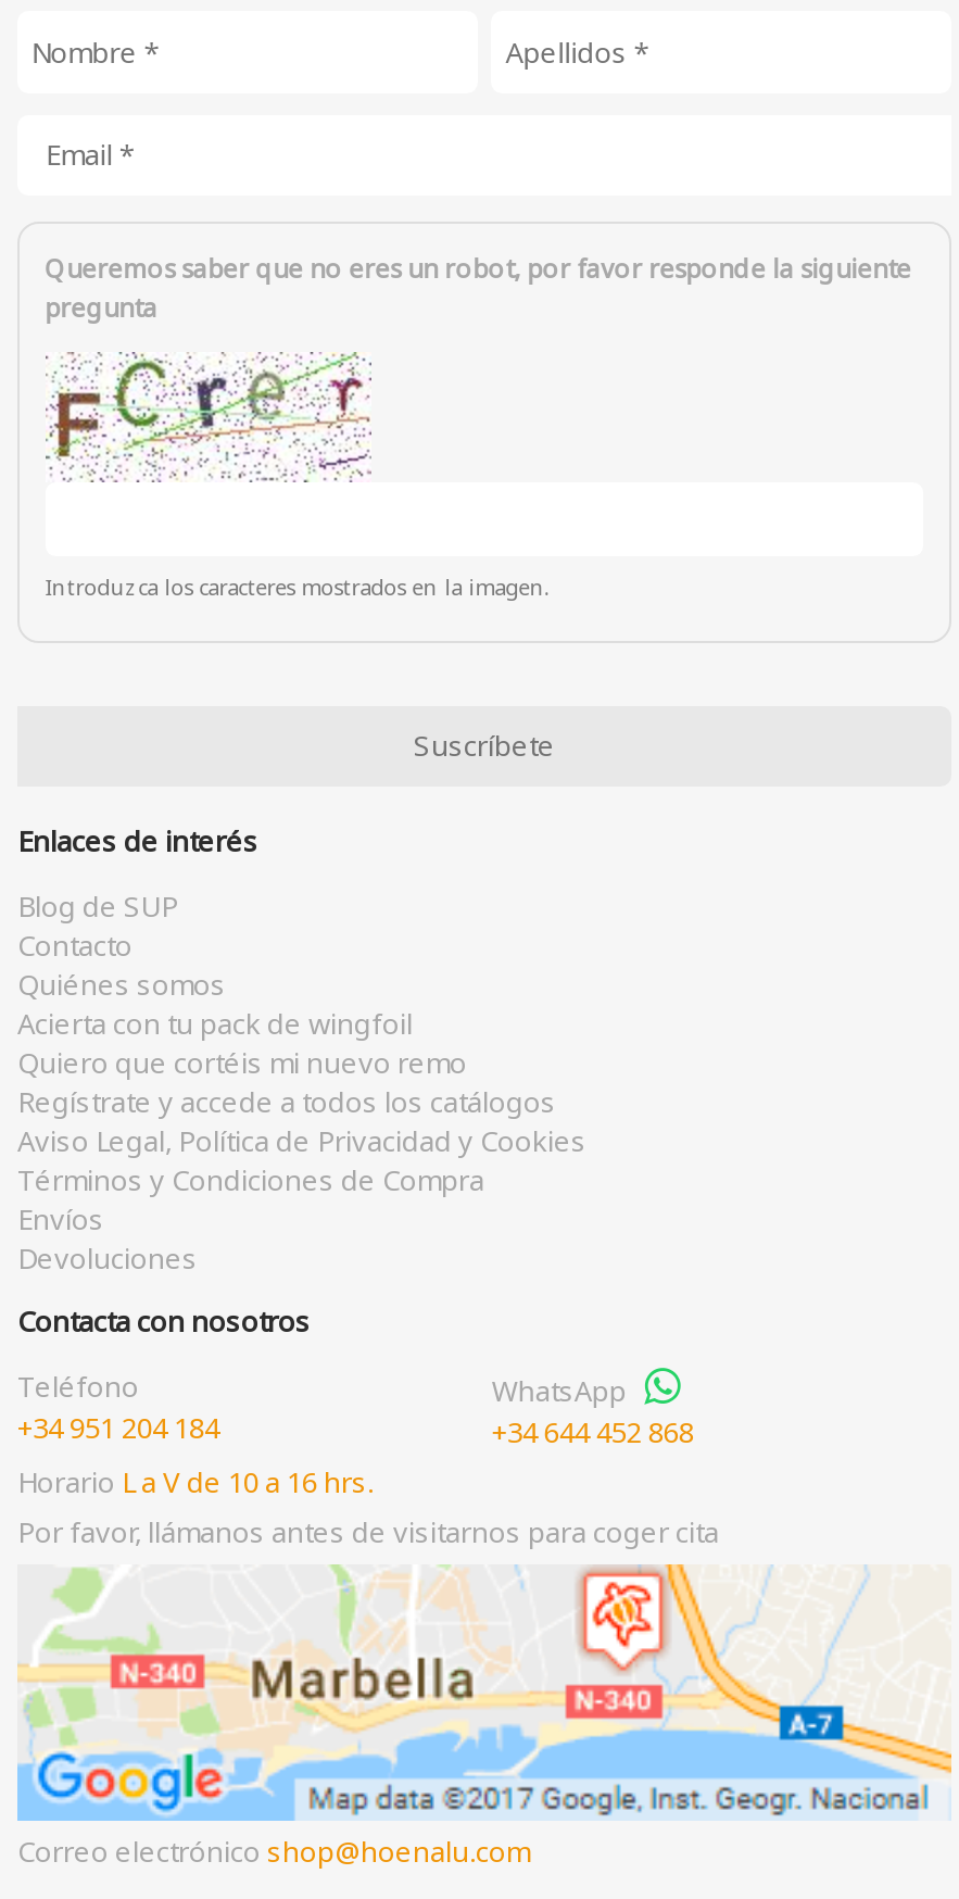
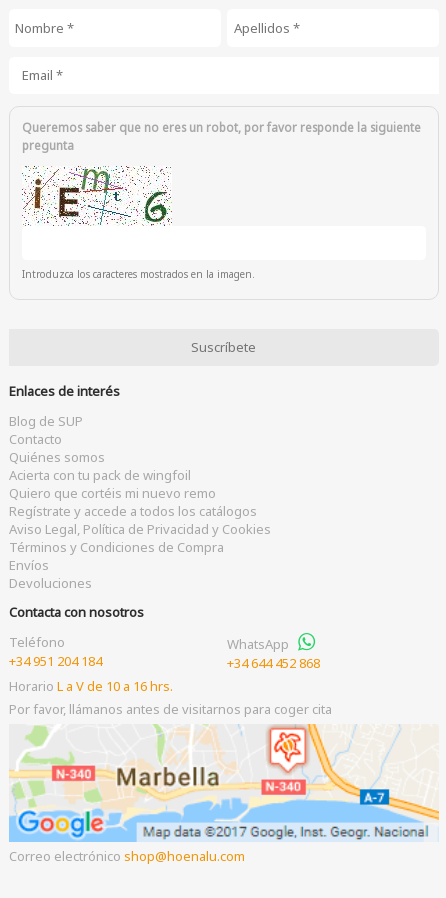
- [image]
+ [image]
